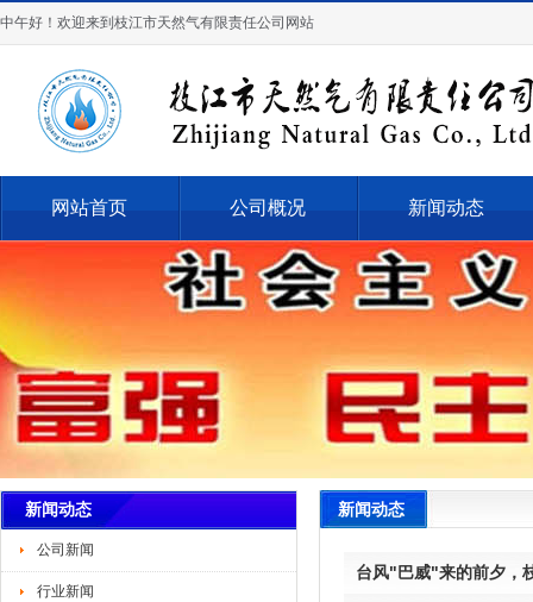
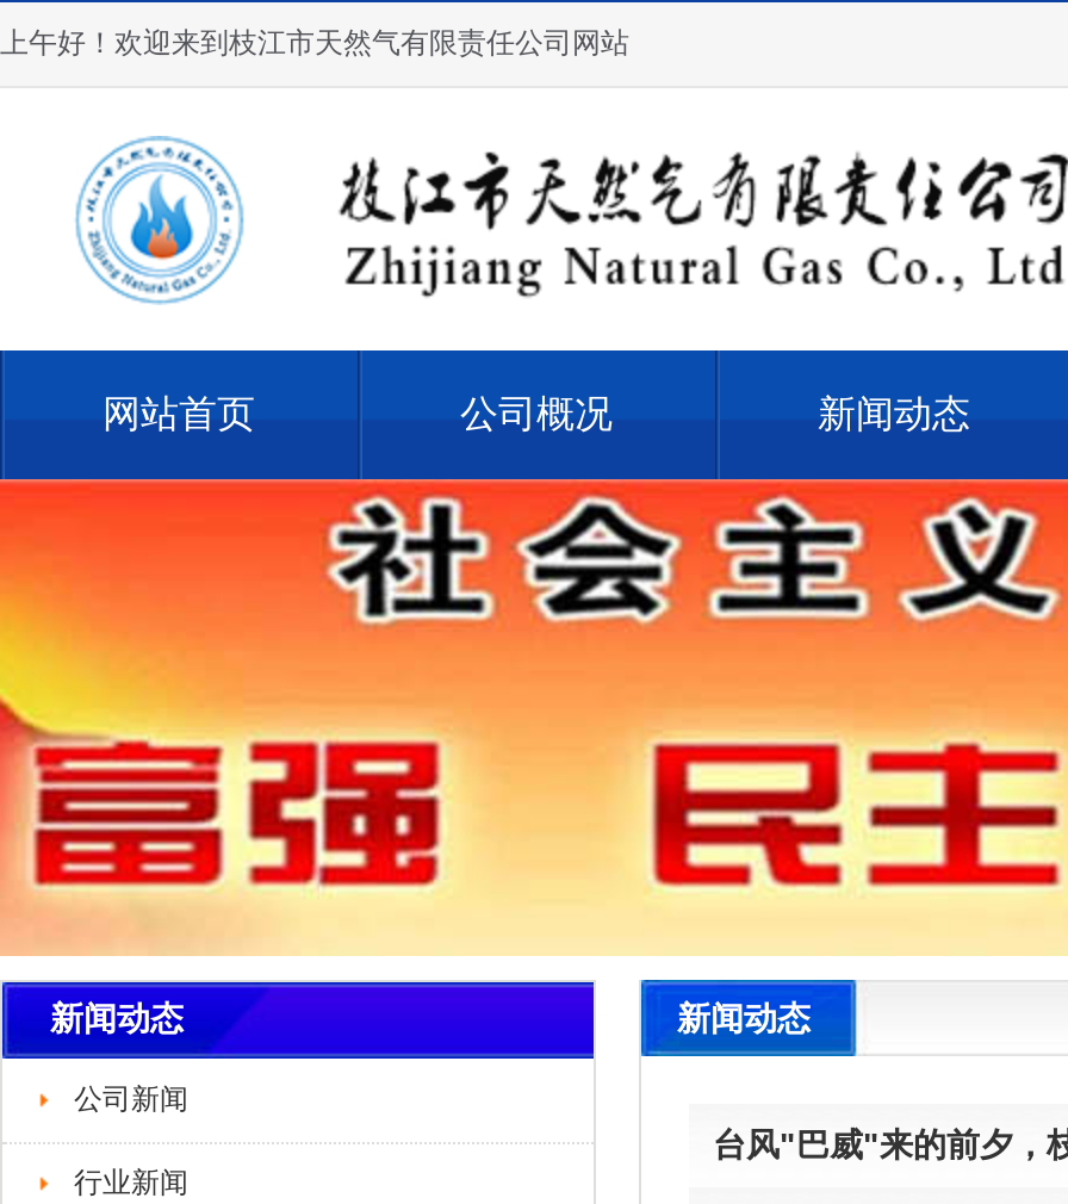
- 中午好！欢迎来到枝江市天然气有限责任公司网站
+ 上午好！欢迎来到枝江市天然气有限责任公司网站
